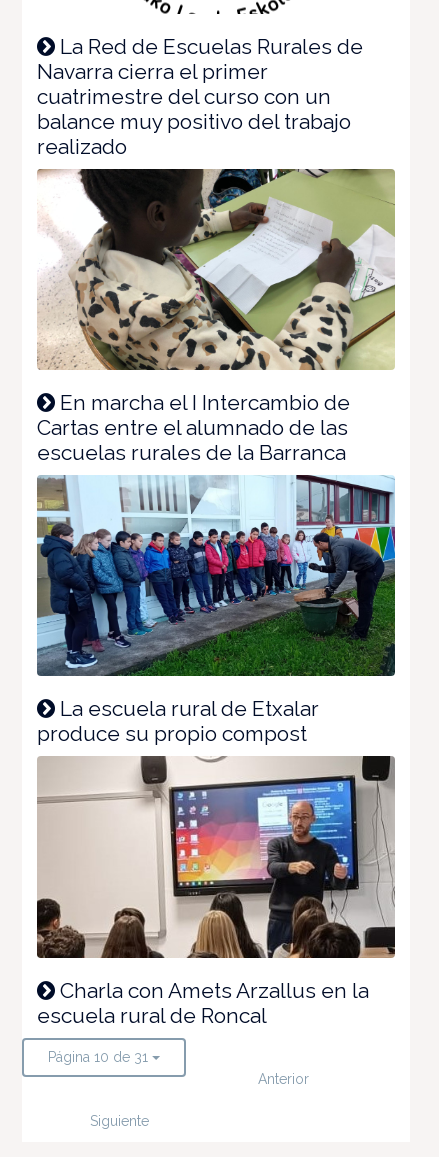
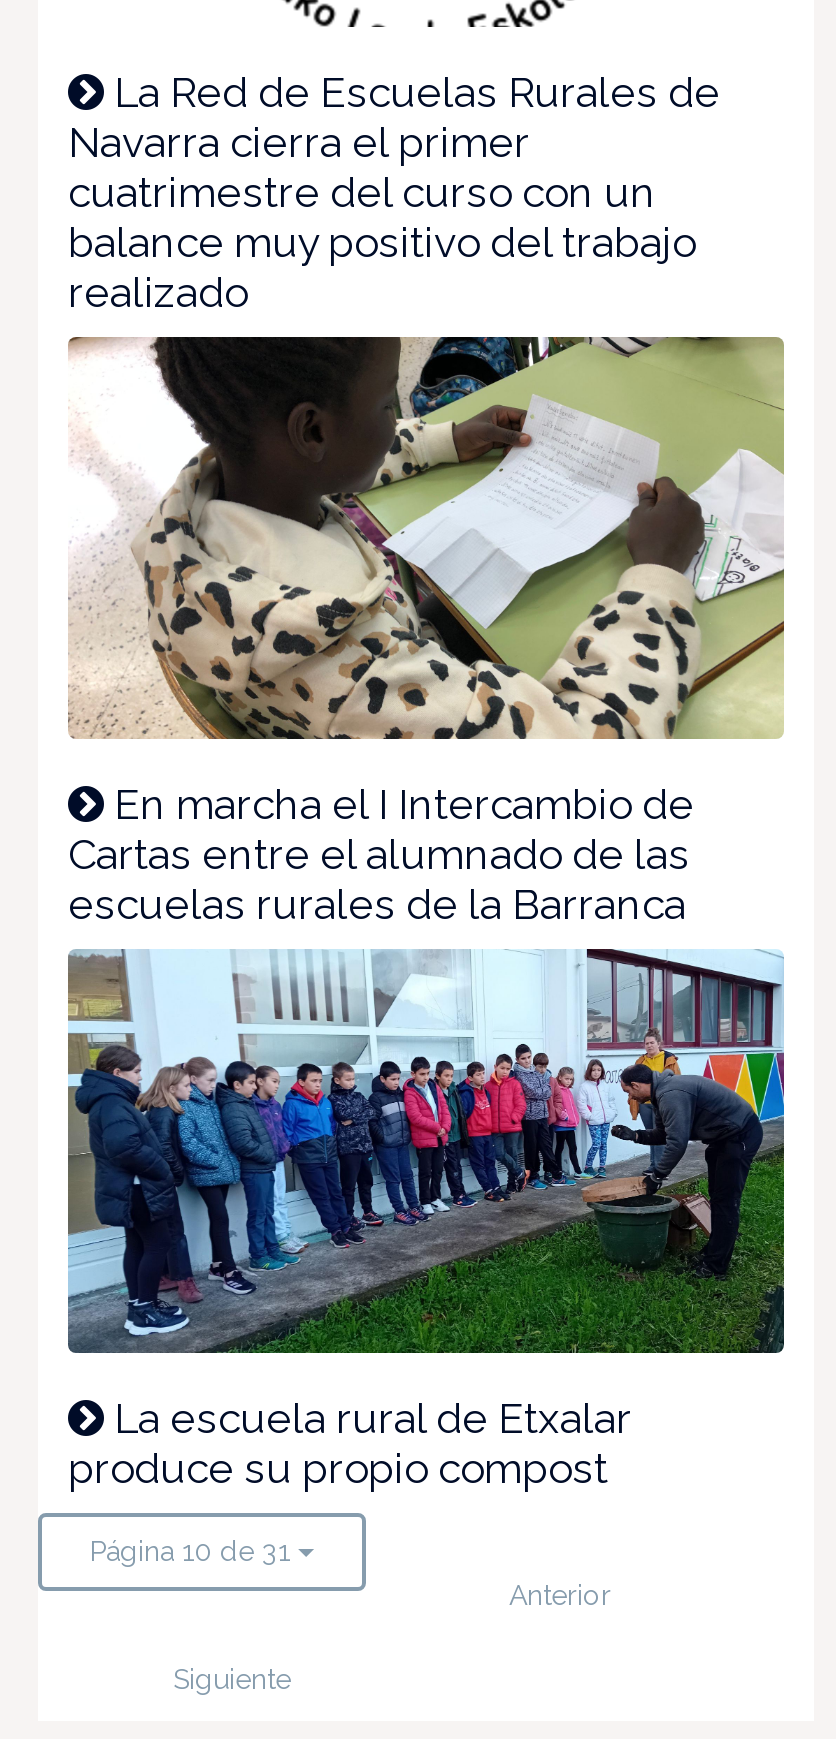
- [image]
- Charla con Amets Arzallus en la
- escuela rural de Roncal
